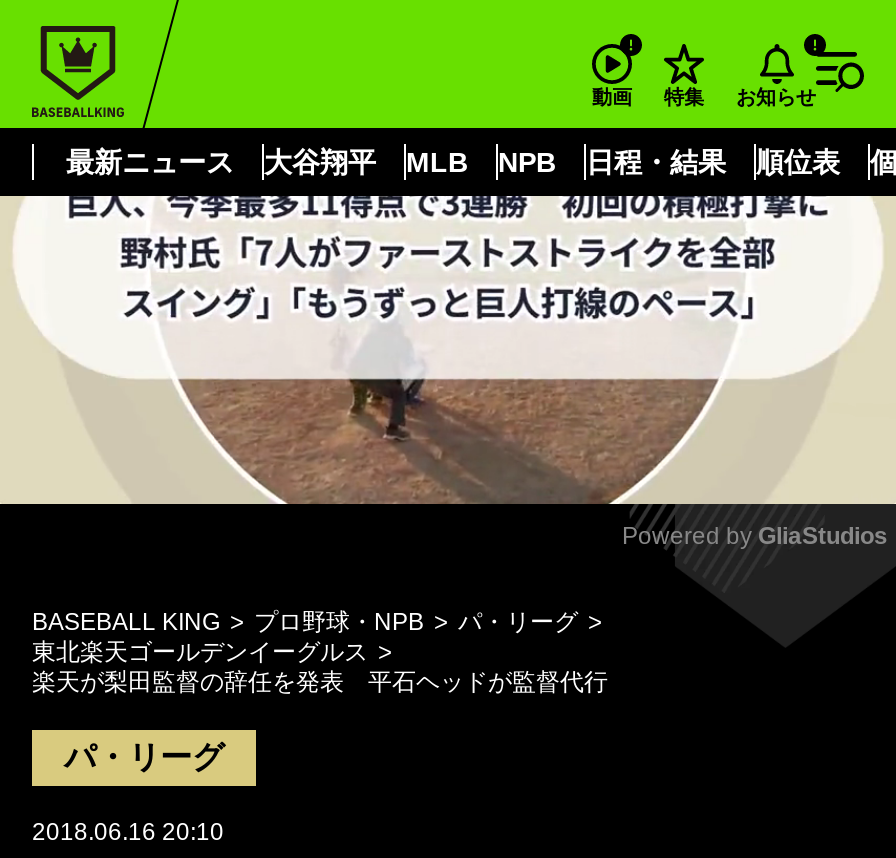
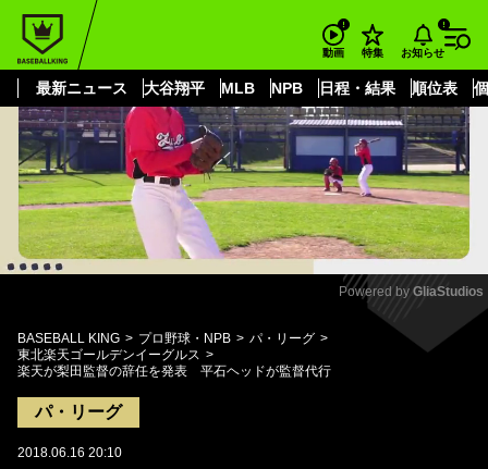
- [image]
+ [image]
